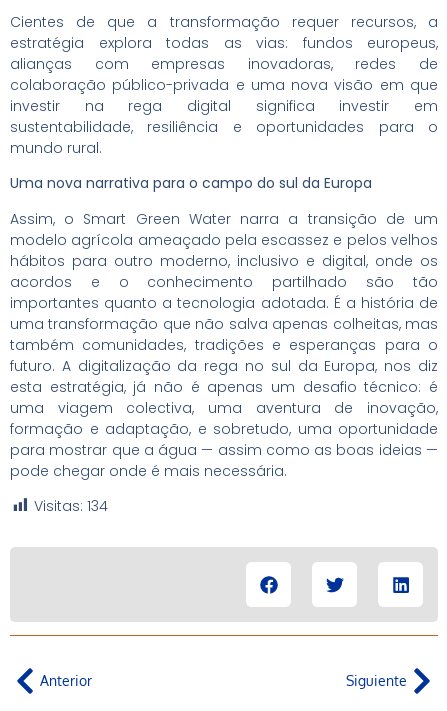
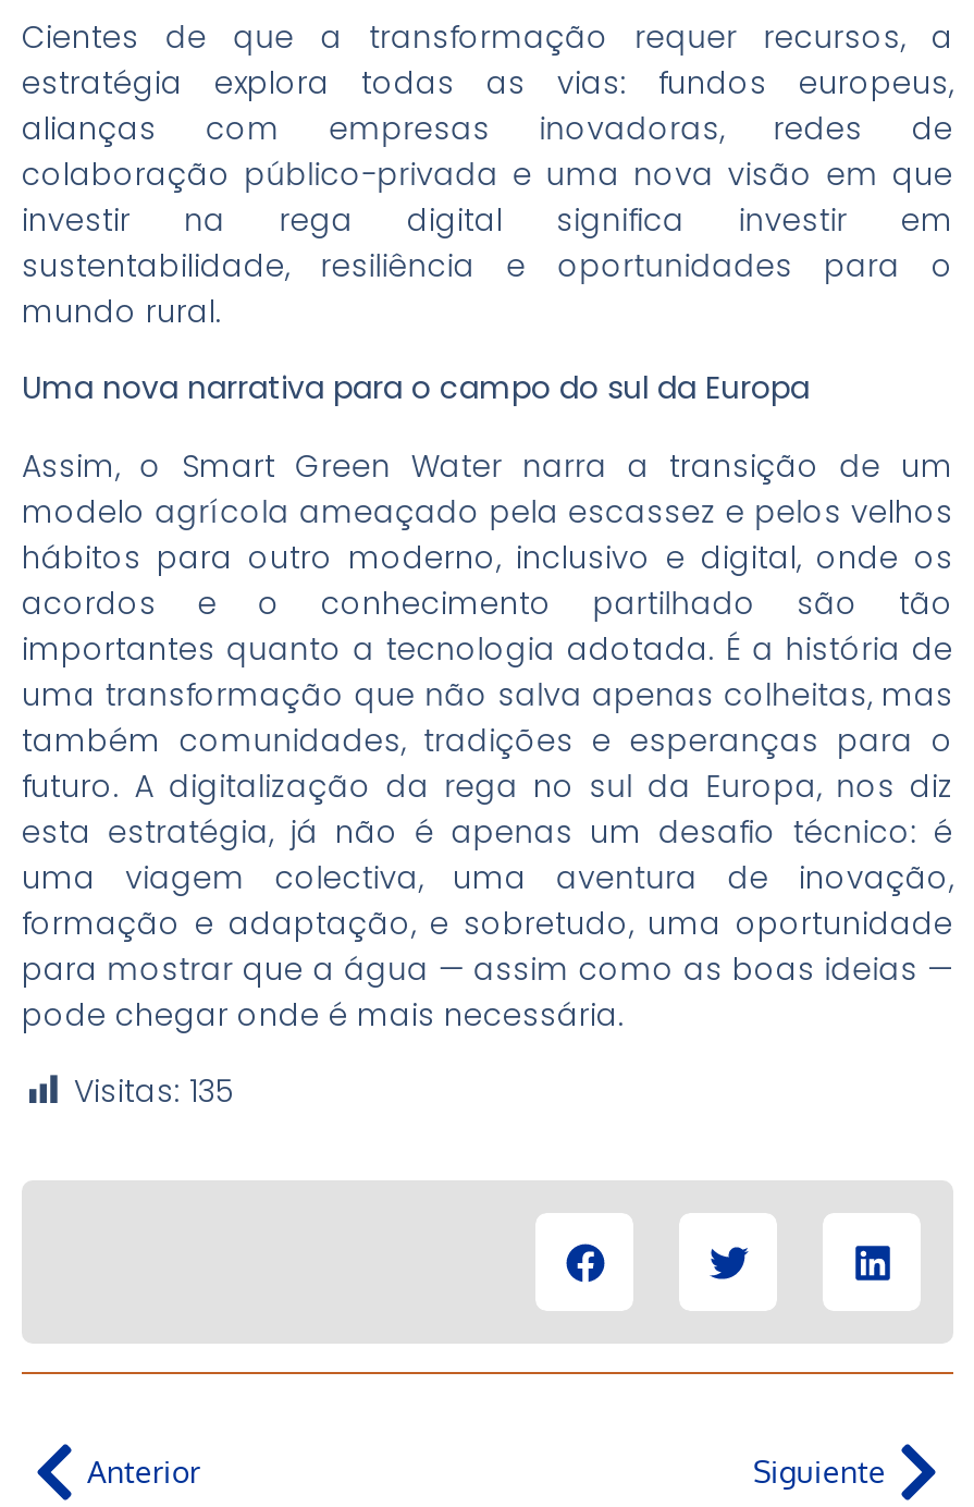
- Visitas: 134
+ Visitas: 135
